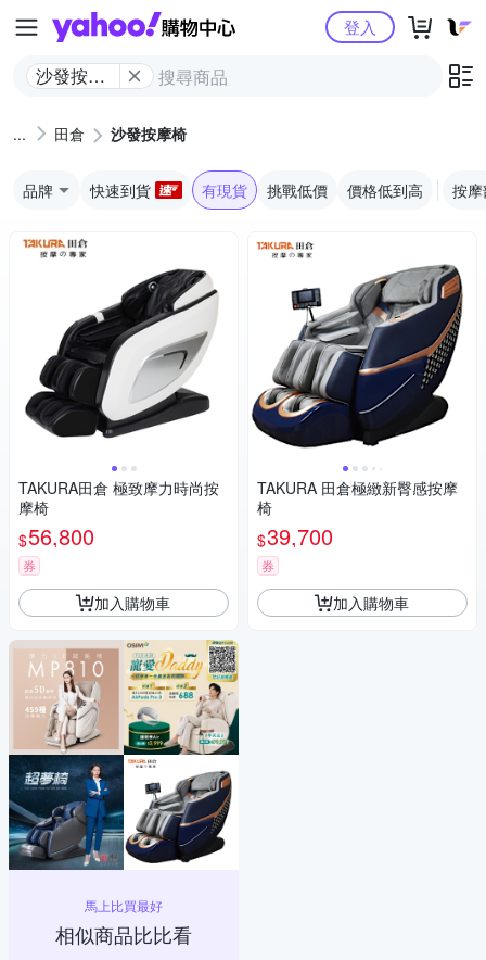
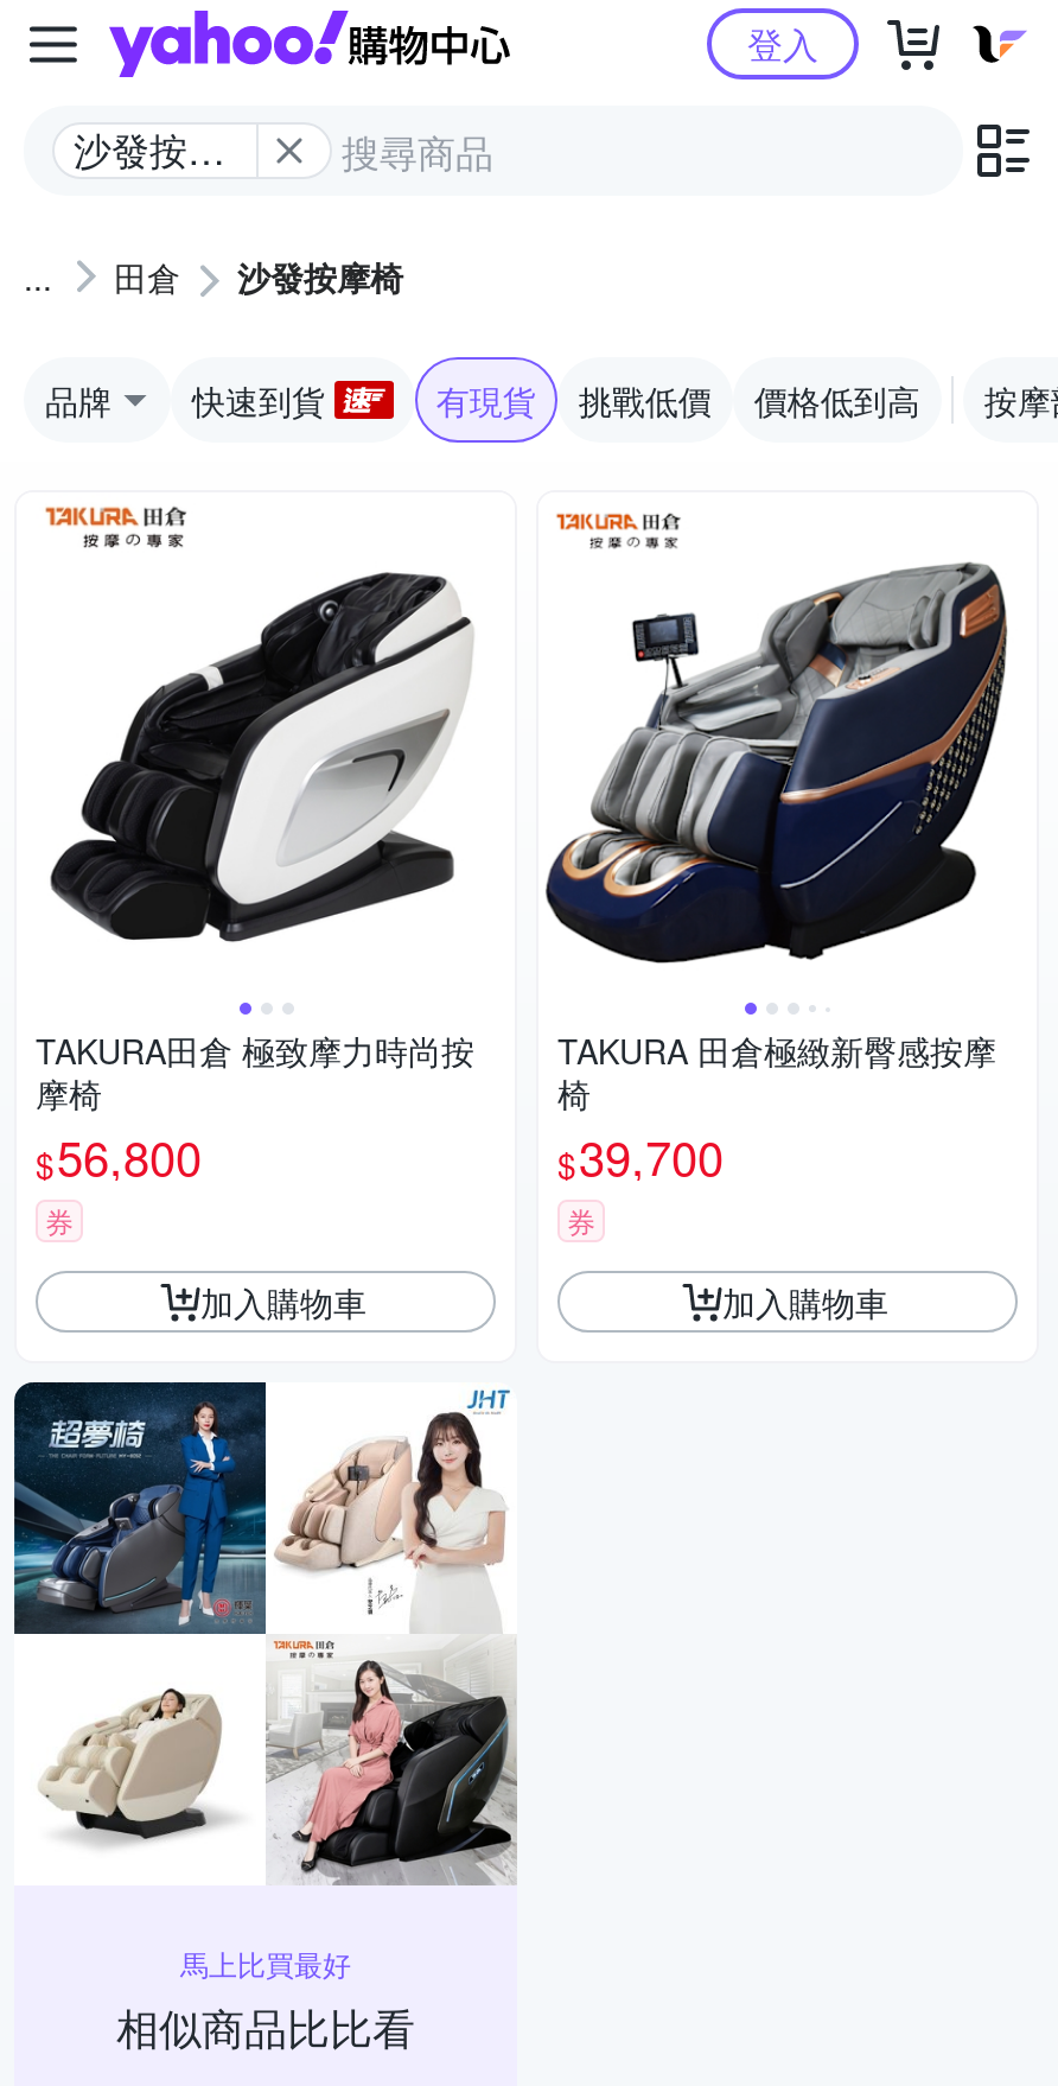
- [image]
+ [image]
